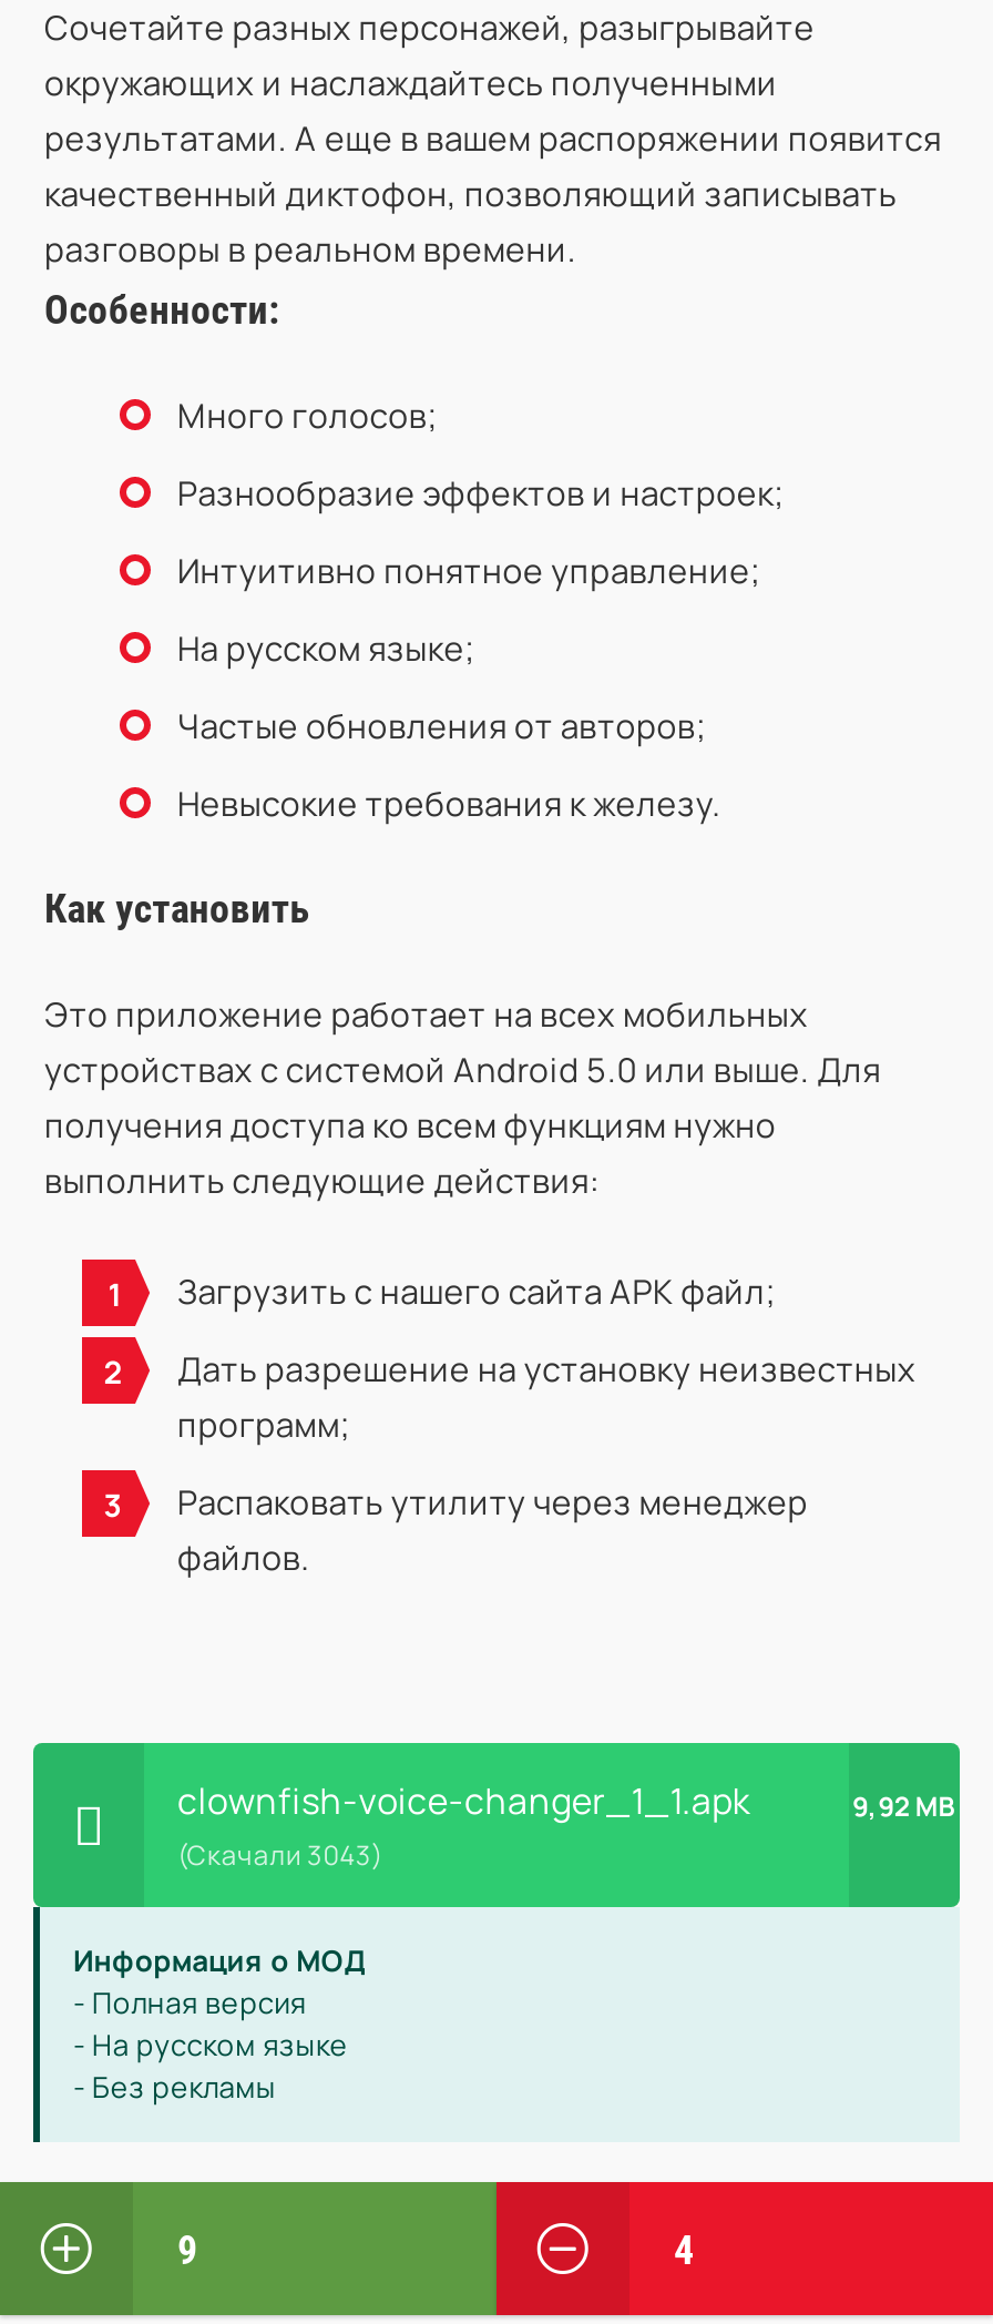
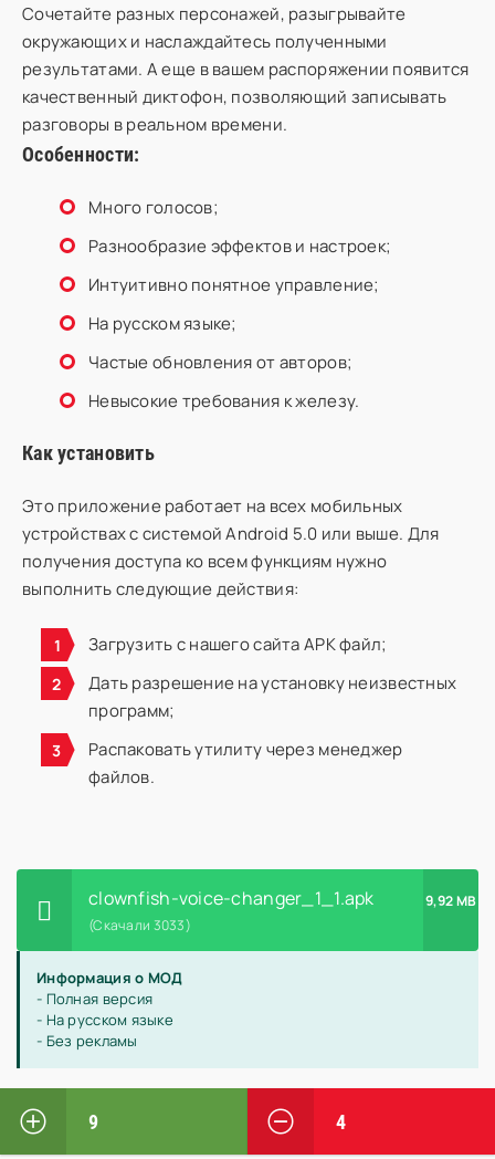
- (Скачали 3043)
+ (Скачали 3033)
